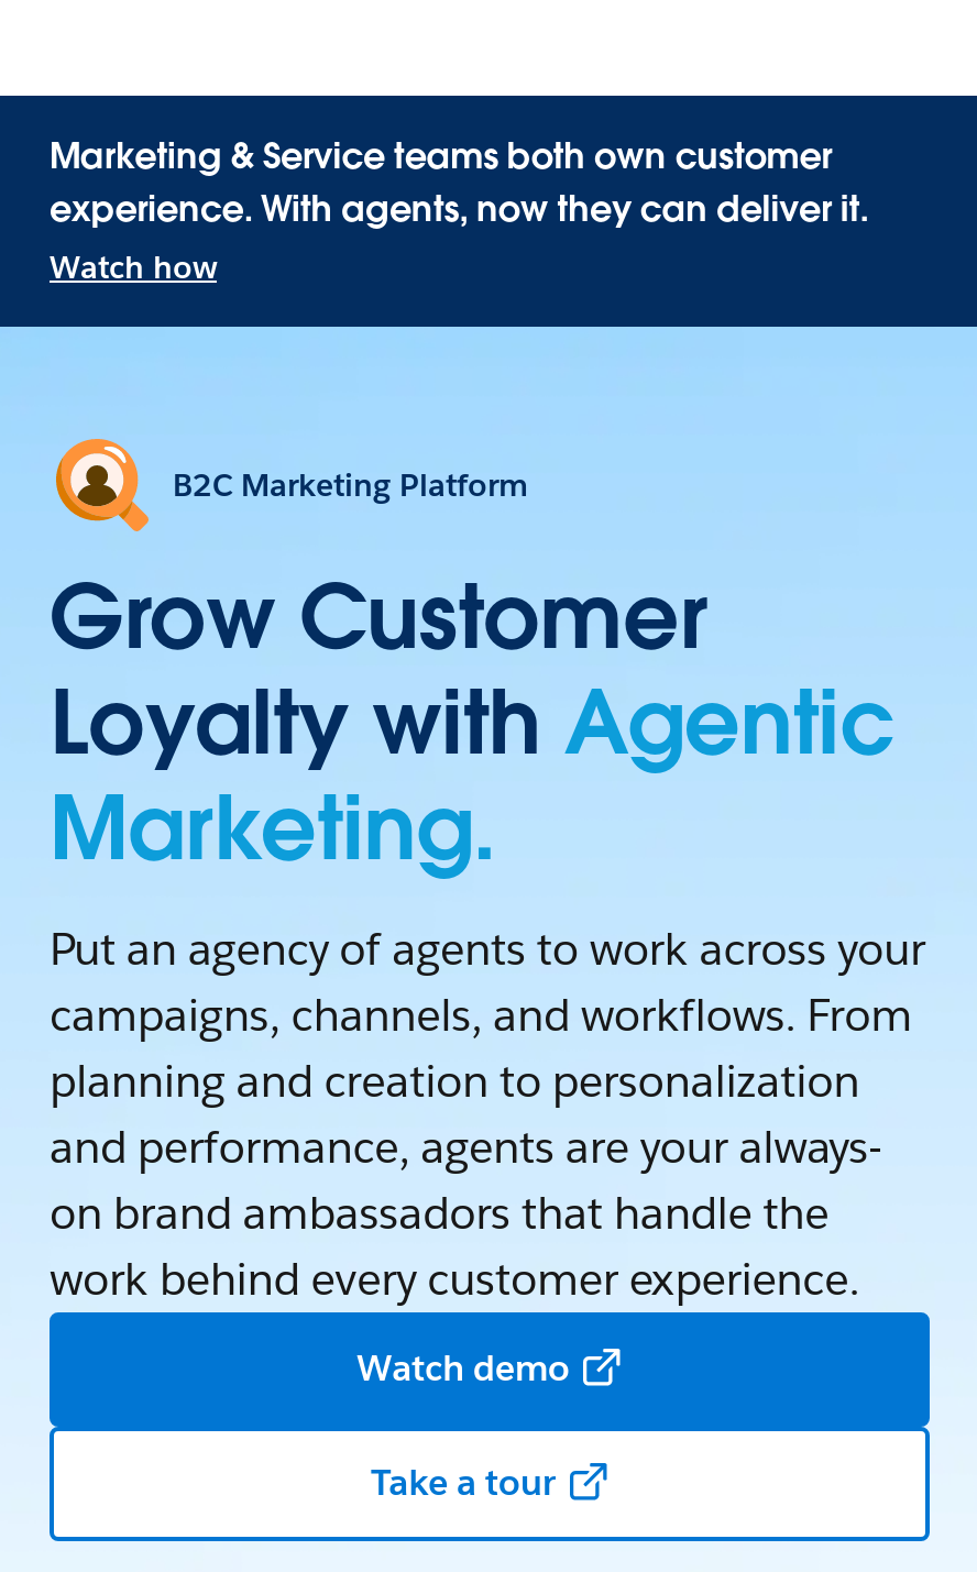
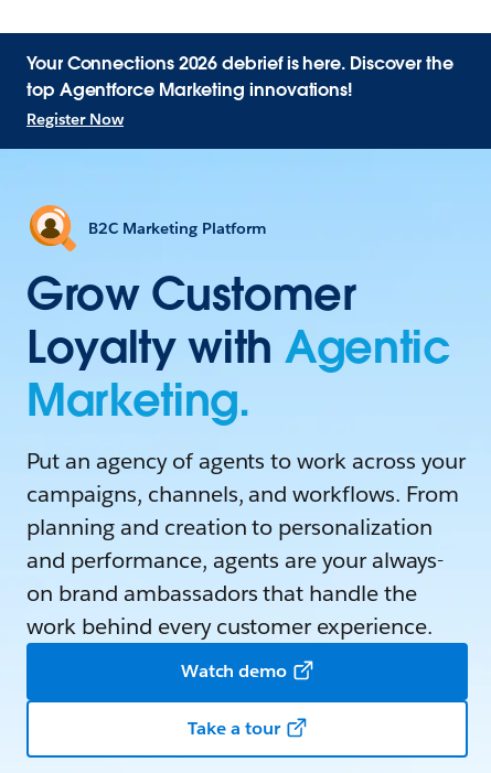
- Marketing & Service teams both own customer
- experience. With agents, now they can deliver it.
- Watch how
+ Your Connections 2026 debrief is here. Discover the
+ top Agentforce Marketing innovations!
+ Register Now
